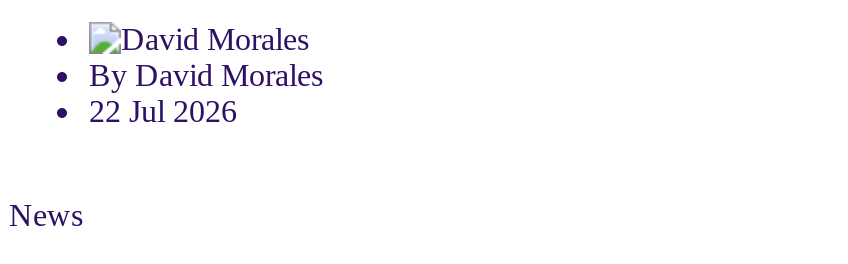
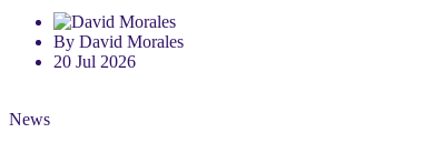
- 22 Jul 2026
+ 20 Jul 2026
